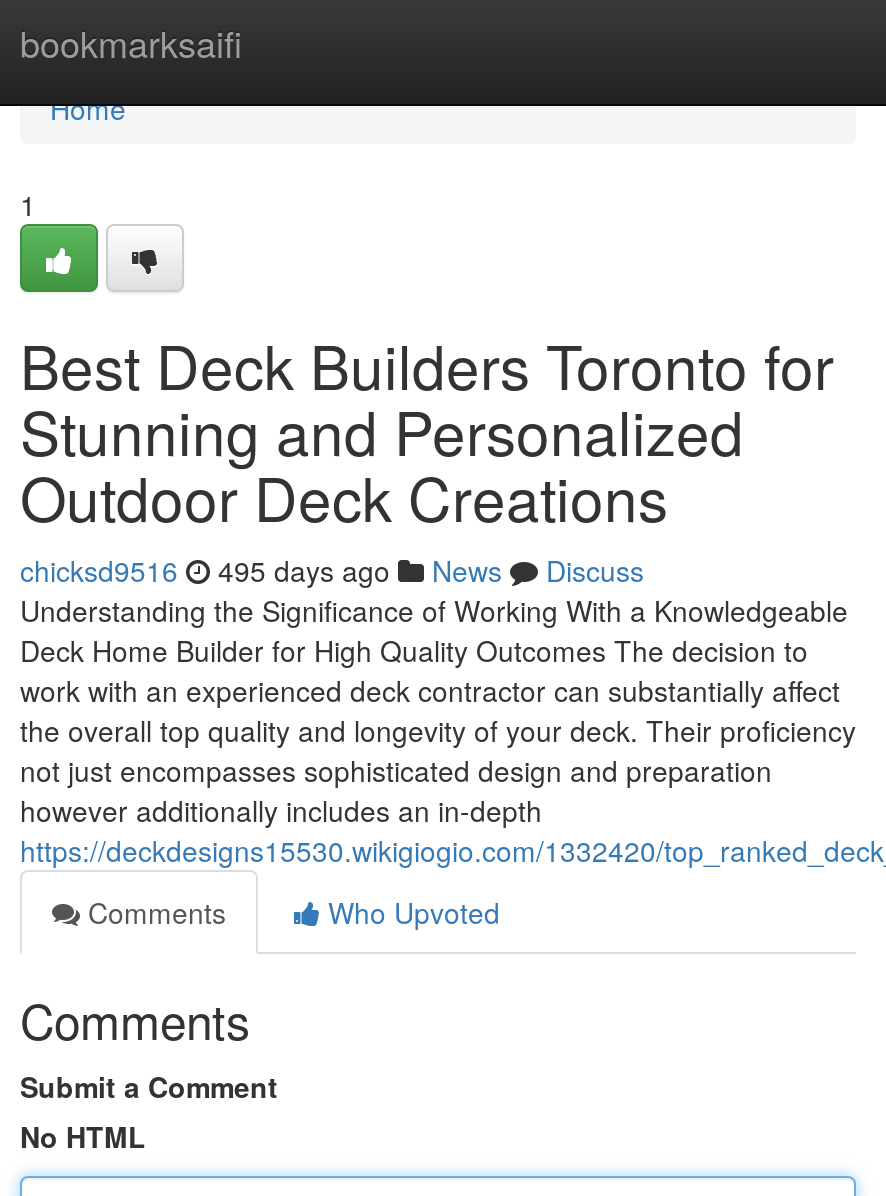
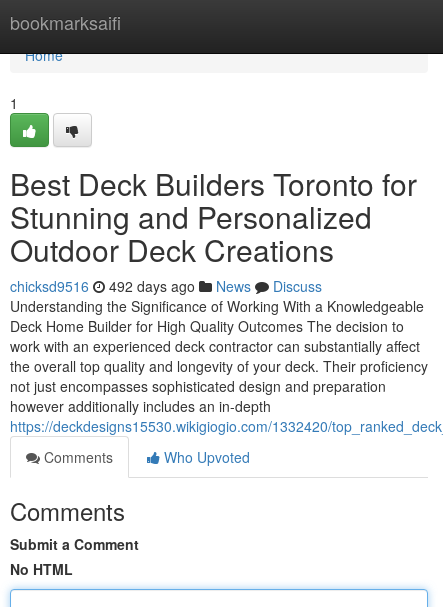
- chicksd9516 495 days ago News Discuss
+ chicksd9516 492 days ago News Discuss
